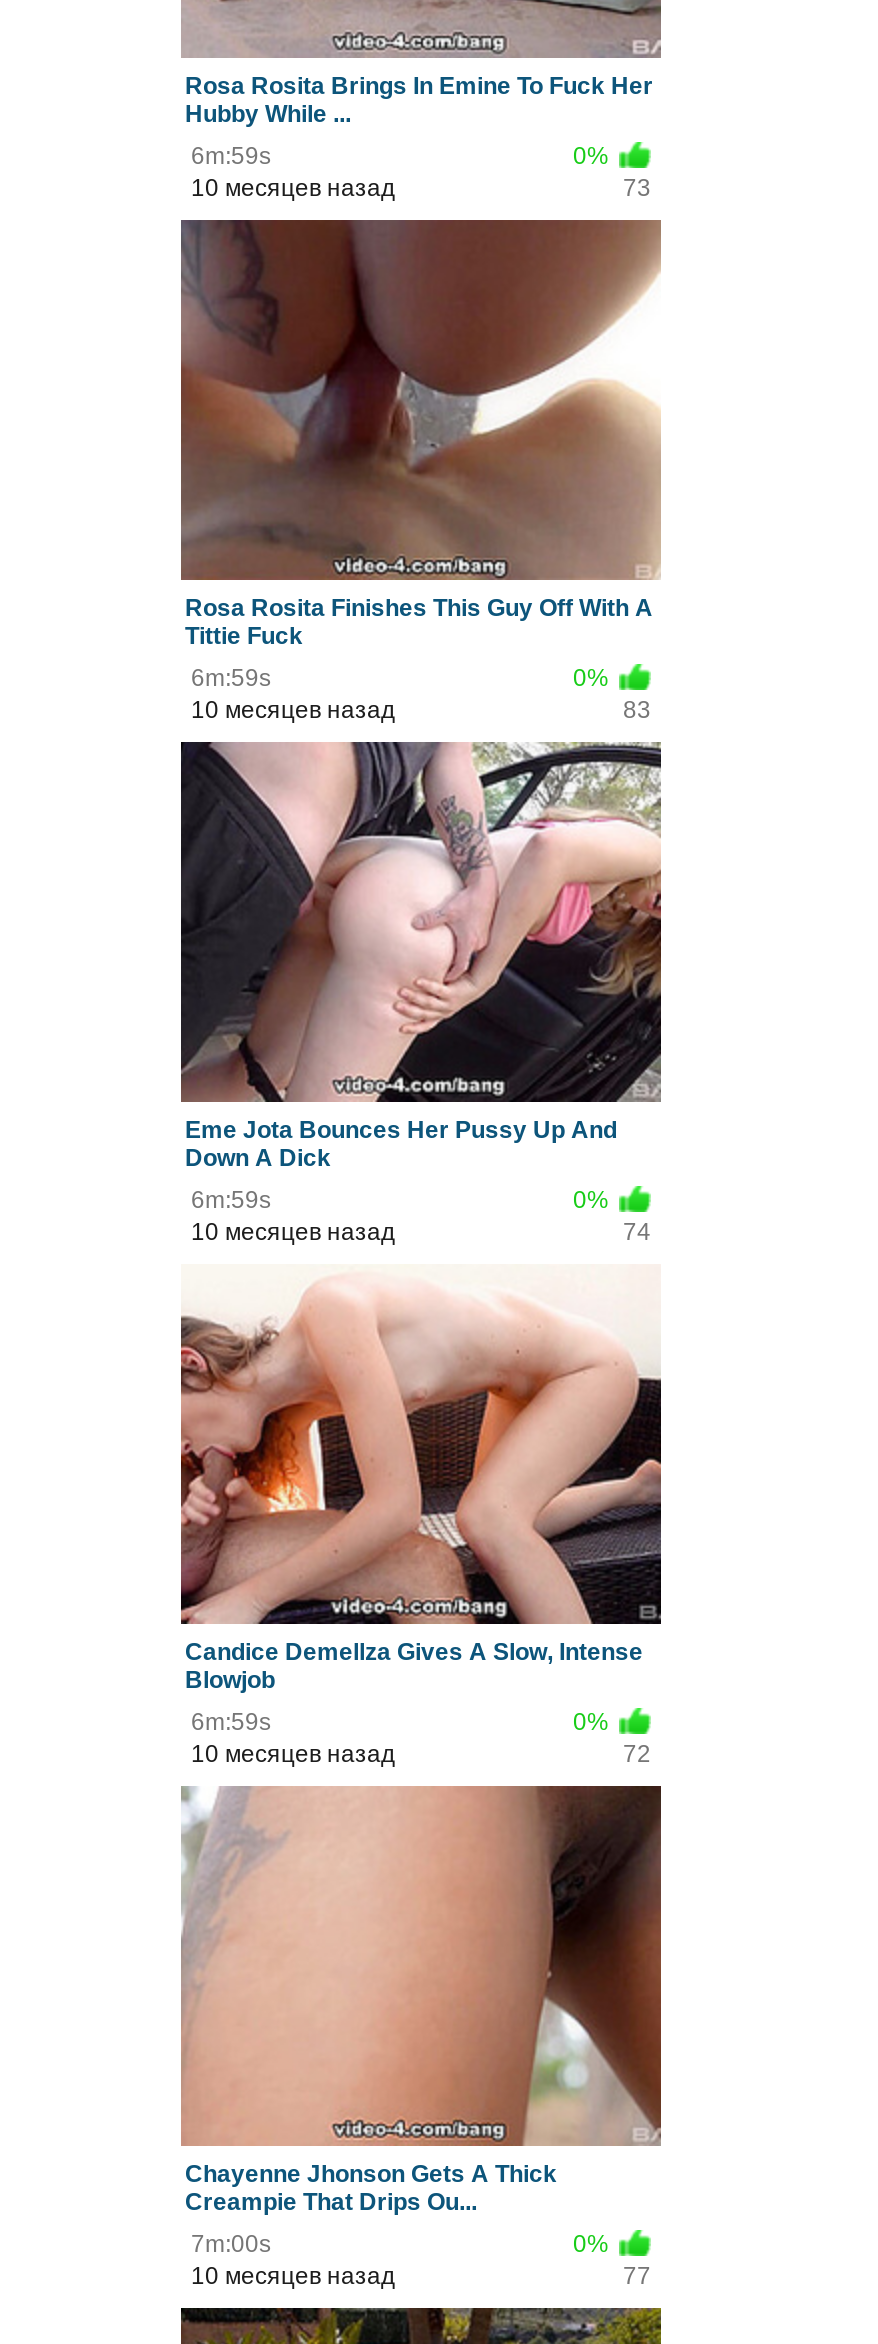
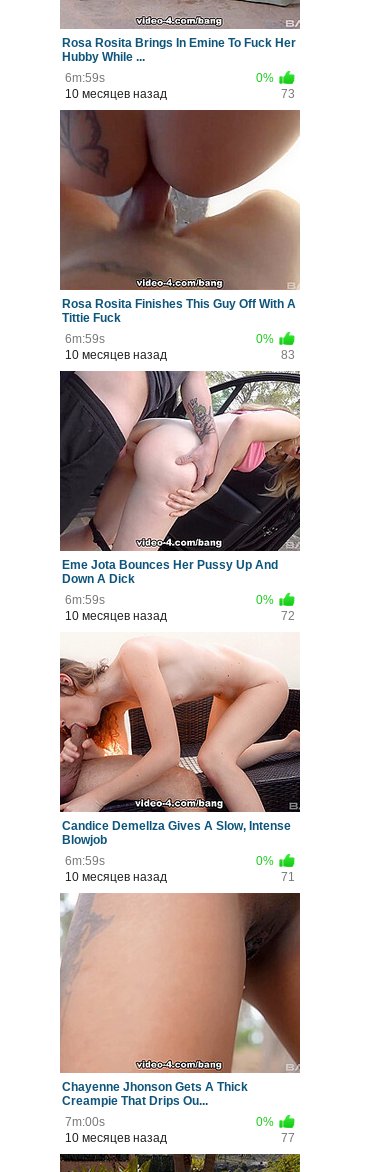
- 74
+ 72

- 72
+ 71
